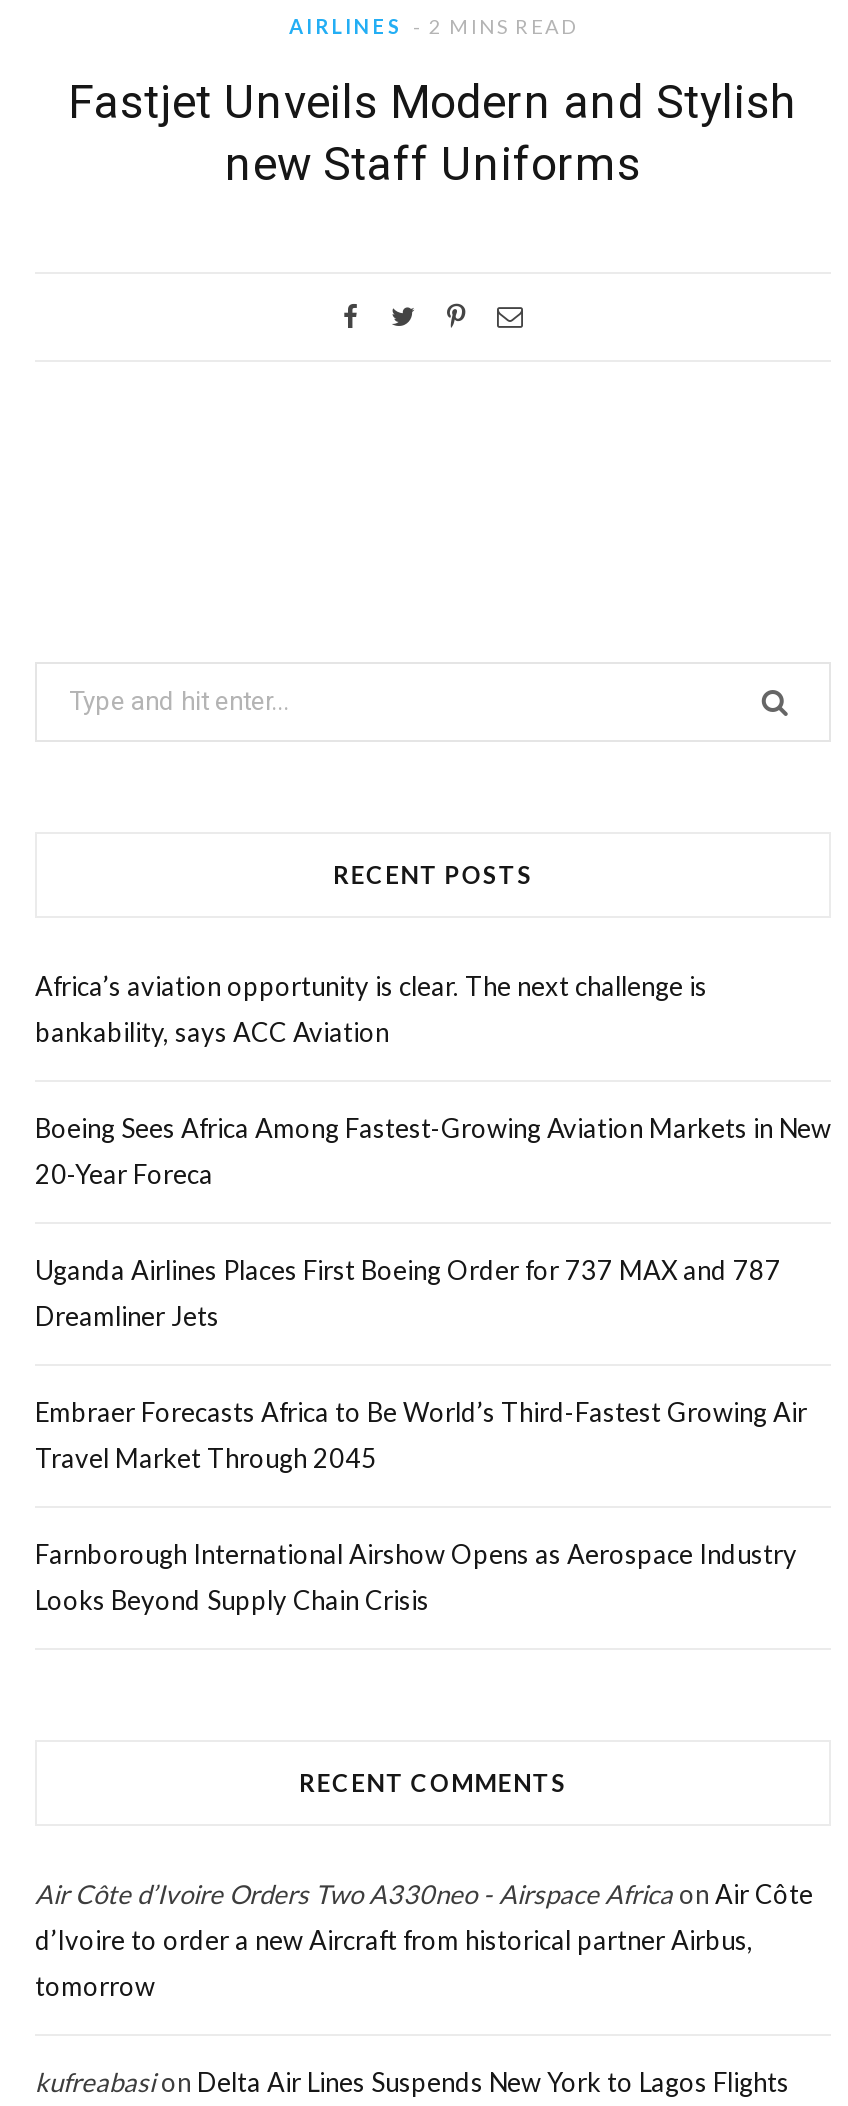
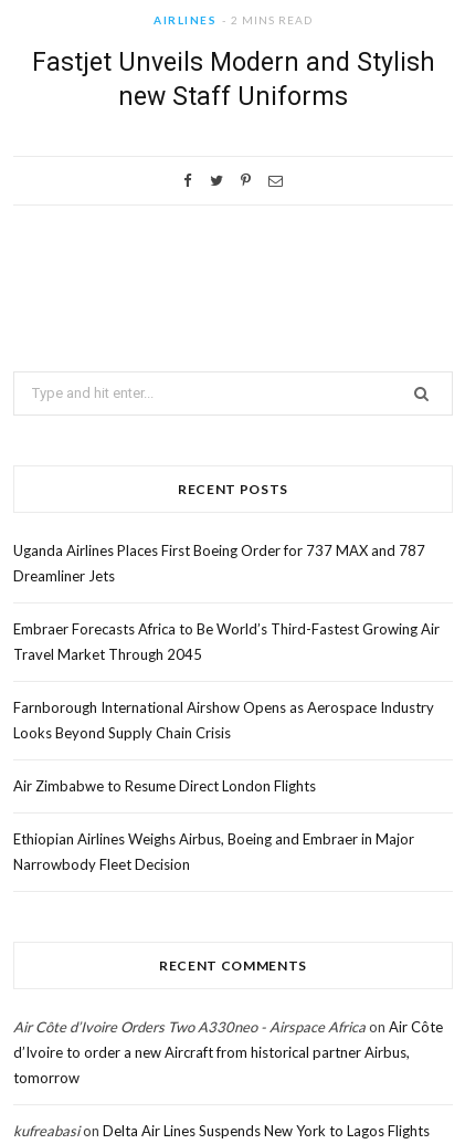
- Africa’s aviation opportunity is clear. The next challenge is
- bankability, says ACC Aviation
- Boeing Sees Africa Among Fastest-Growing Aviation Markets in New
- 20-Year Foreca

moved up: Uganda Airlines Places First Boeing Order for 737 MAX and 787 | Dreamliner Jets | Embraer Forecasts Africa to Be World’s Third-Fastest Growing Air | Travel Market Through 2045 | Farnborough International Airshow Opens as Aerospace Industry | Looks Beyond Supply Chain Crisis

+ Air Zimbabwe to Resume Direct London Flights
+ Ethiopian Airlines Weighs Airbus, Boeing and Embraer in Major
+ Narrowbody Fleet Decision
